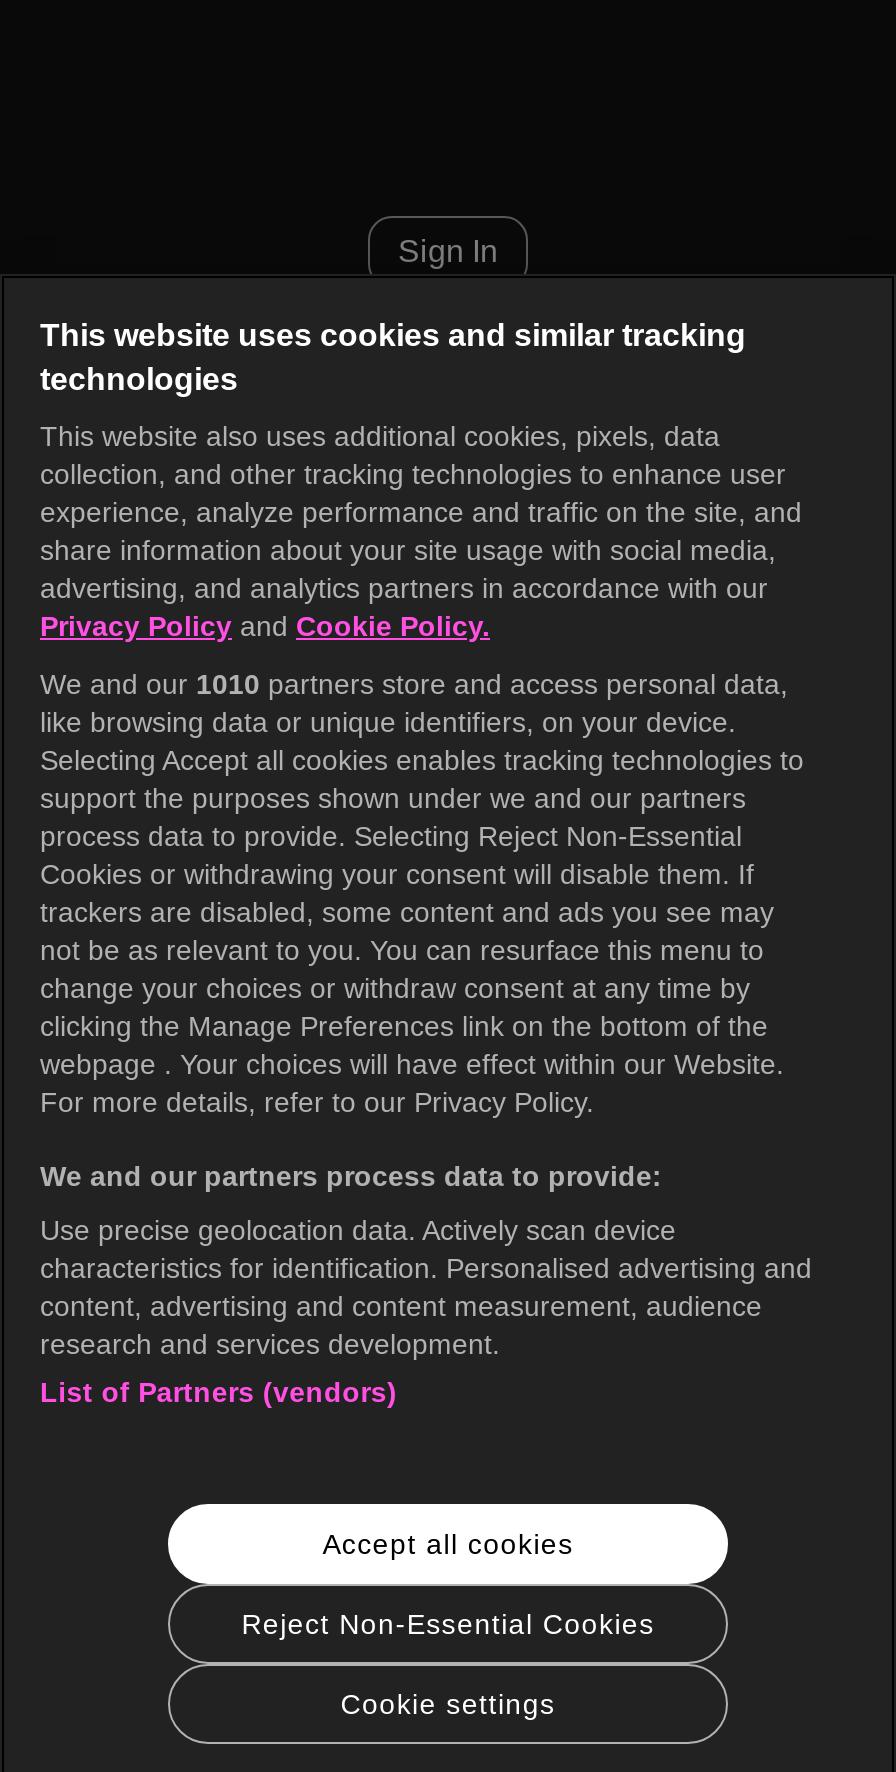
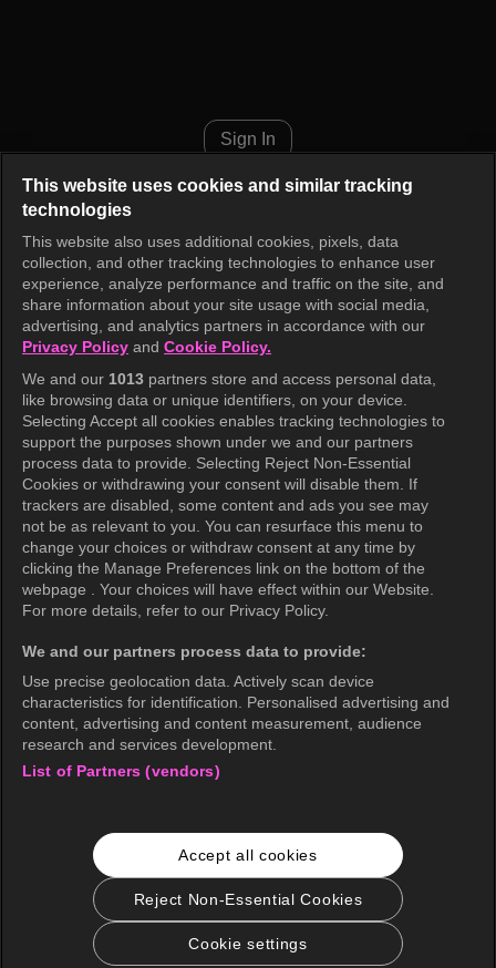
- We and our 1010 partners store and access personal data,
+ We and our 1013 partners store and access personal data,
